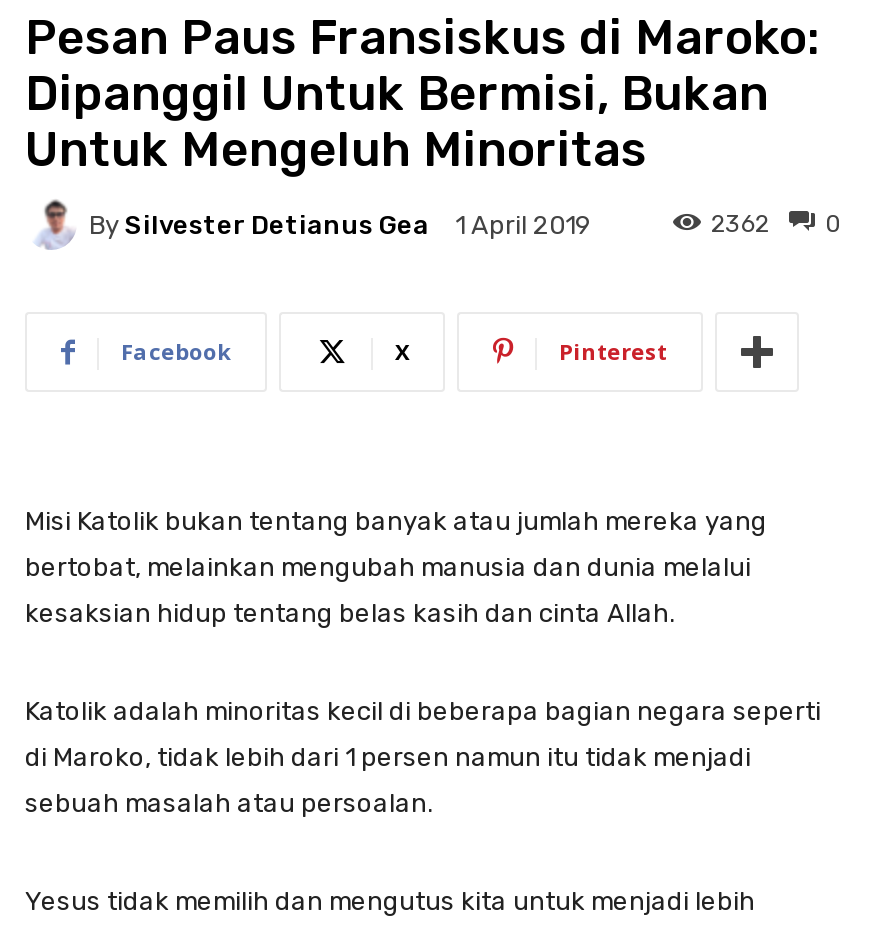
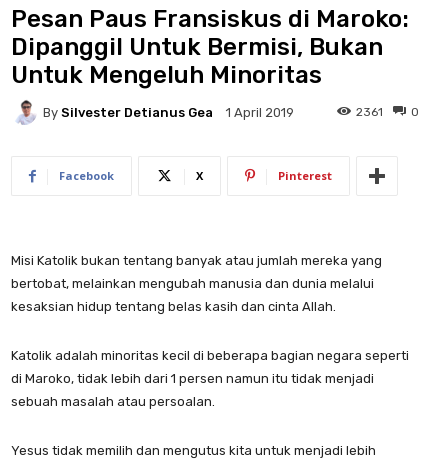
- 2362 0
+ 2361 0
